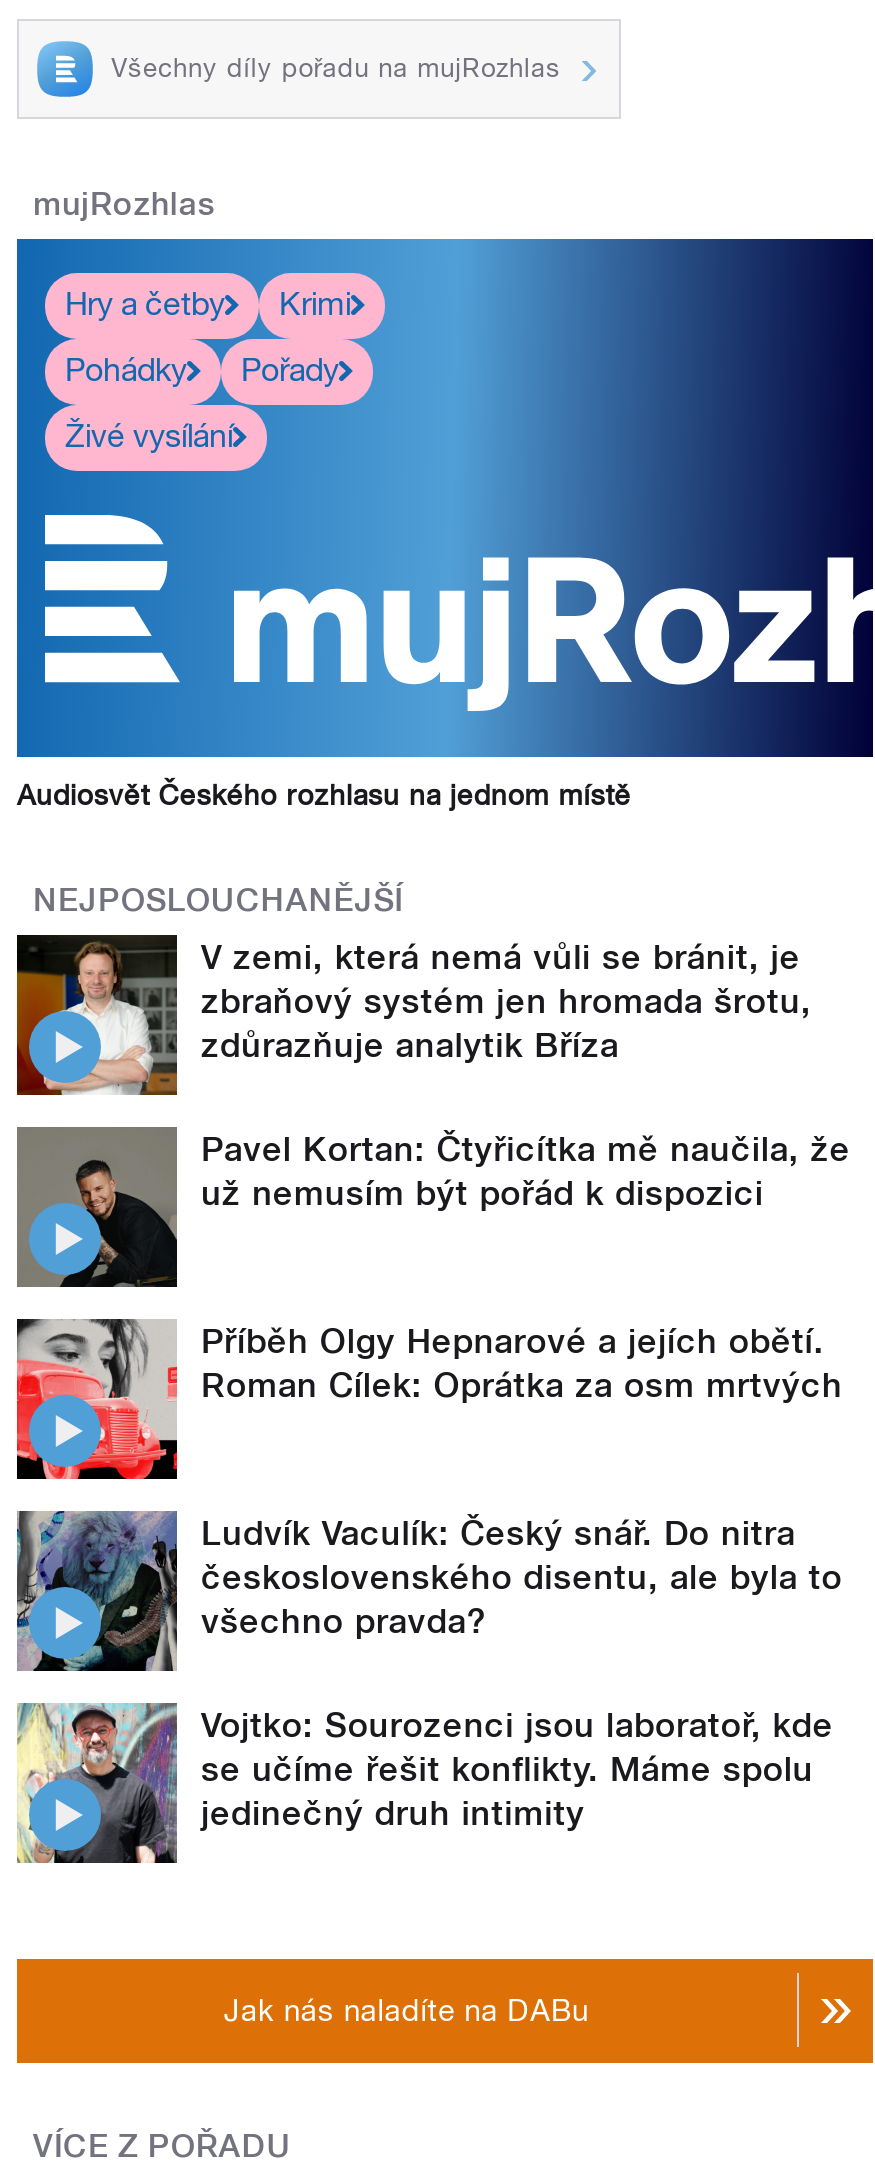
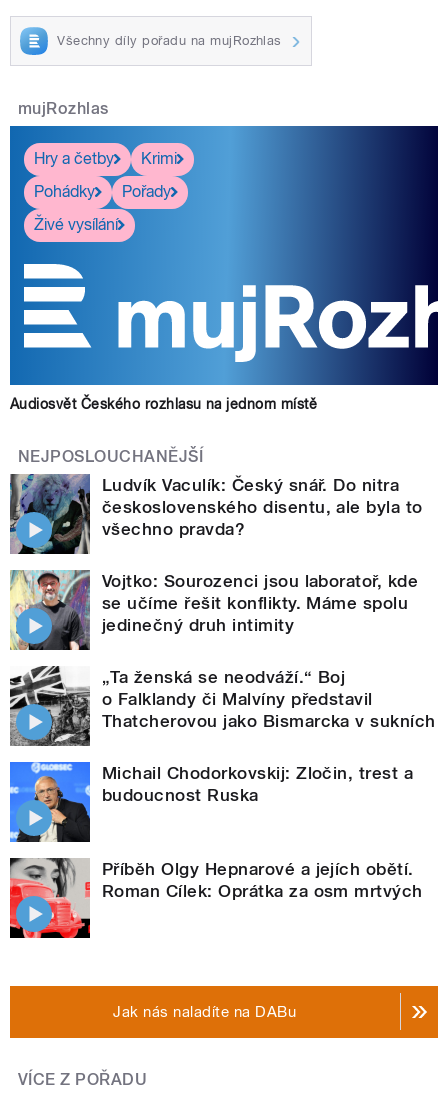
- [image]
- V zemi, která nemá vůli se bránit, je
- zbraňový systém jen hromada šrotu,
- zdůrazňuje analytik Bříza
- Pavel Kortan: Čtyřicítka mě naučila, že
- už nemusím být pořád k dispozici

- [image]

moved down: [image] | Příběh Olgy Hepnarové a jejích obětí. | Roman Cílek: Oprátka za osm mrtvých

moved up: [image] | Ludvík Vaculík: Český snář. Do nitra | československého disentu, ale byla to | všechno pravda? | Vojtko: Sourozenci jsou laboratoř, kde | se učíme řešit konflikty. Máme spolu | jedinečný druh intimity

+ [image]
+ „Ta ženská se neodváží.“ Boj
+ o Falklandy či Malvíny představil
+ Thatcherovou jako Bismarcka v sukních
+ Michail Chodorkovskij: Zločin, trest a
+ budoucnost Ruska

+ [image]
